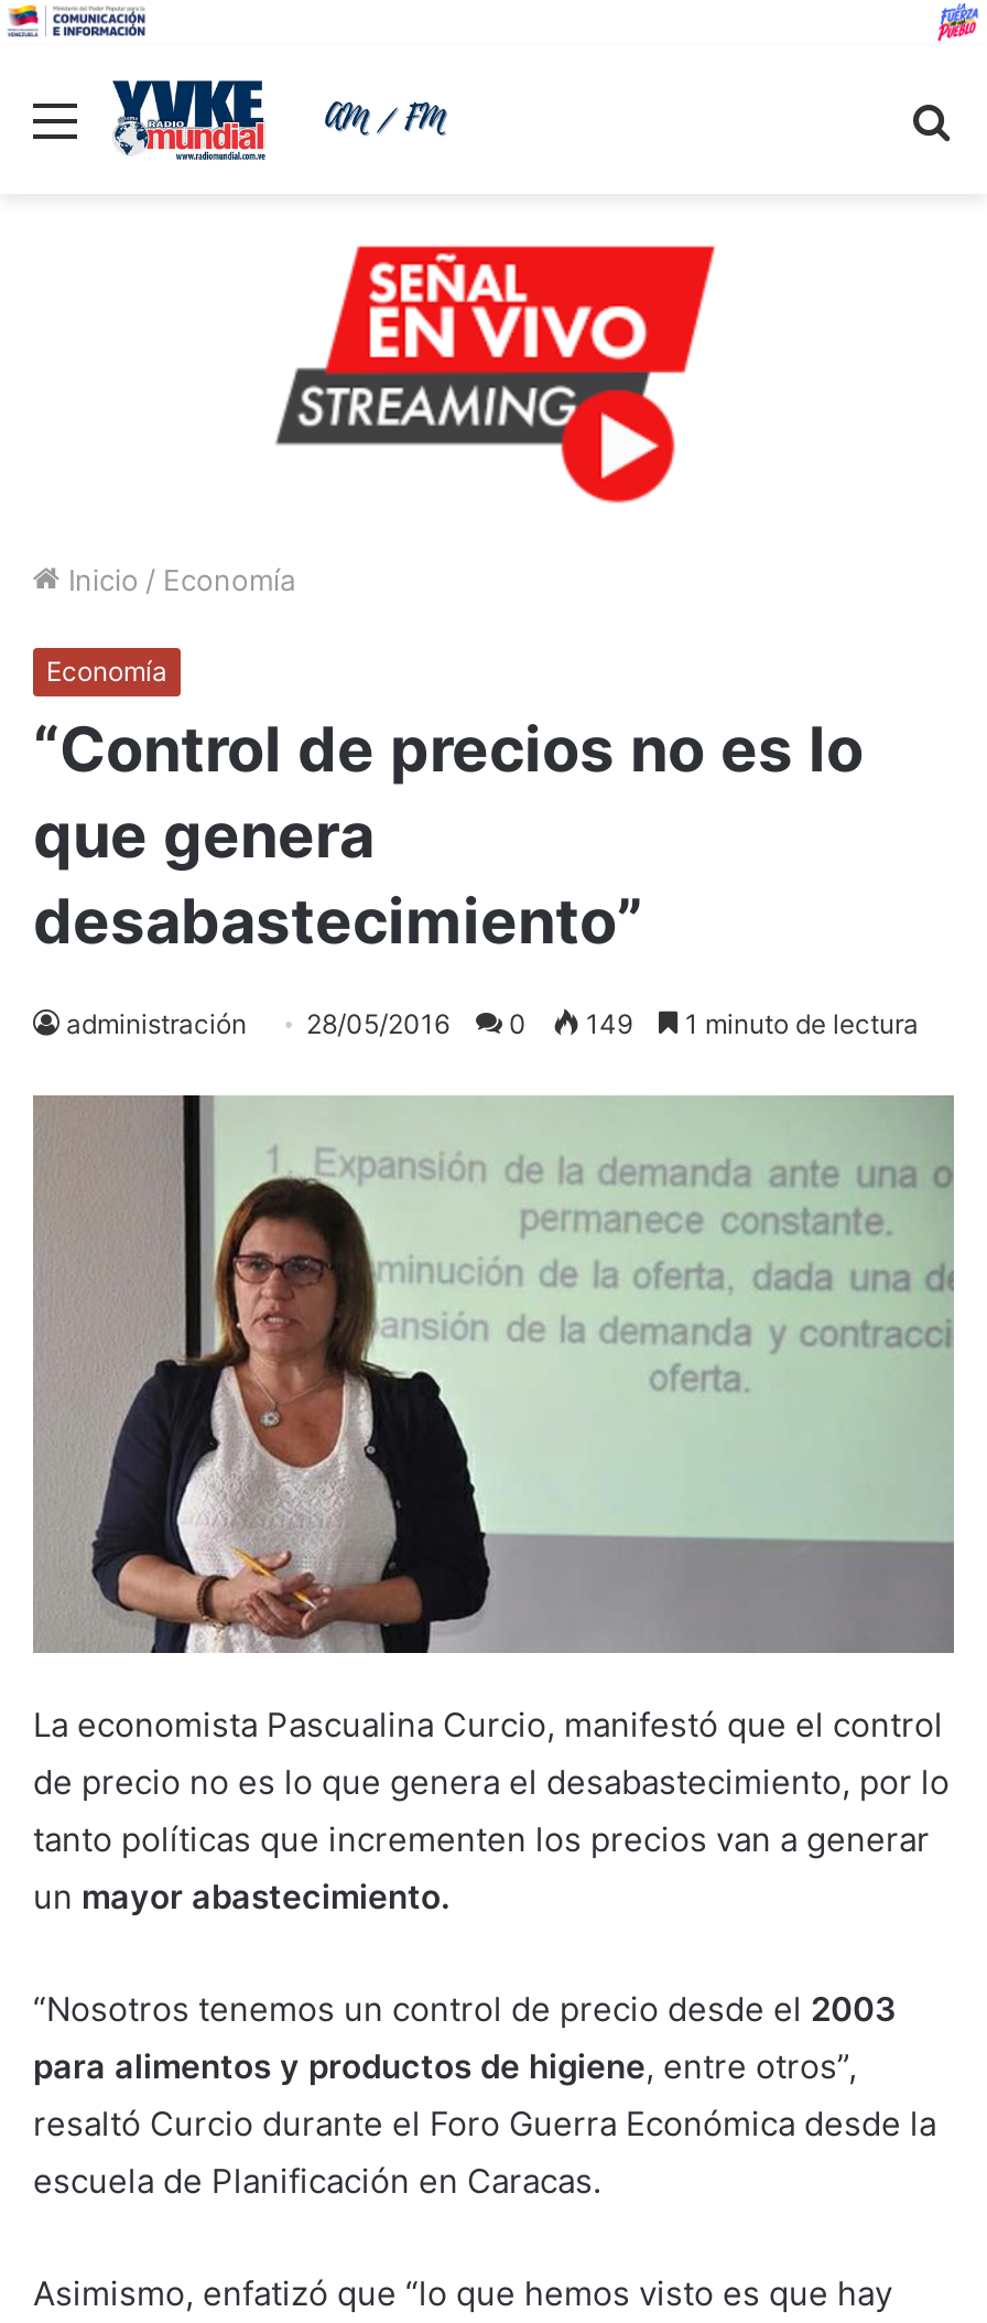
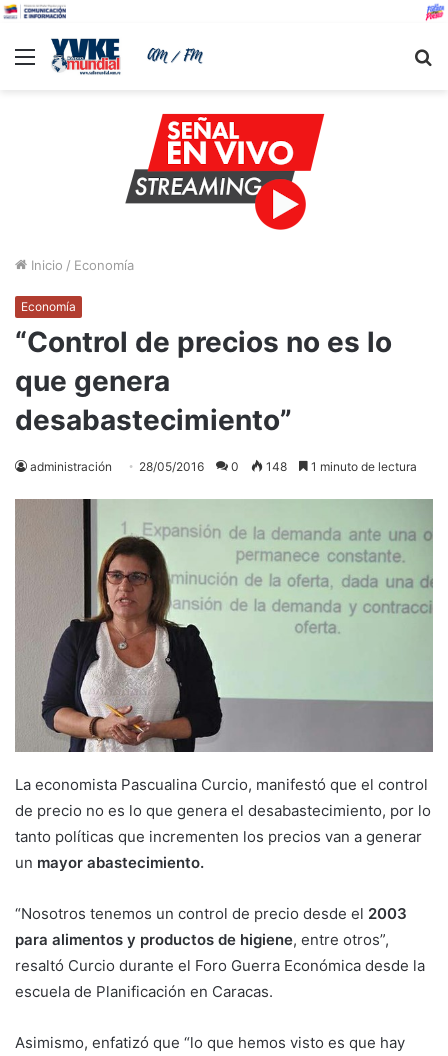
- administración 28/05/2016 0 149 1 minuto de lectura
+ administración 28/05/2016 0 148 1 minuto de lectura
